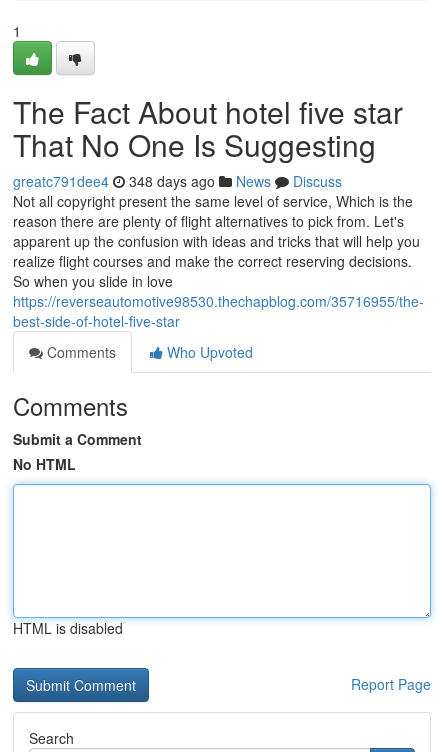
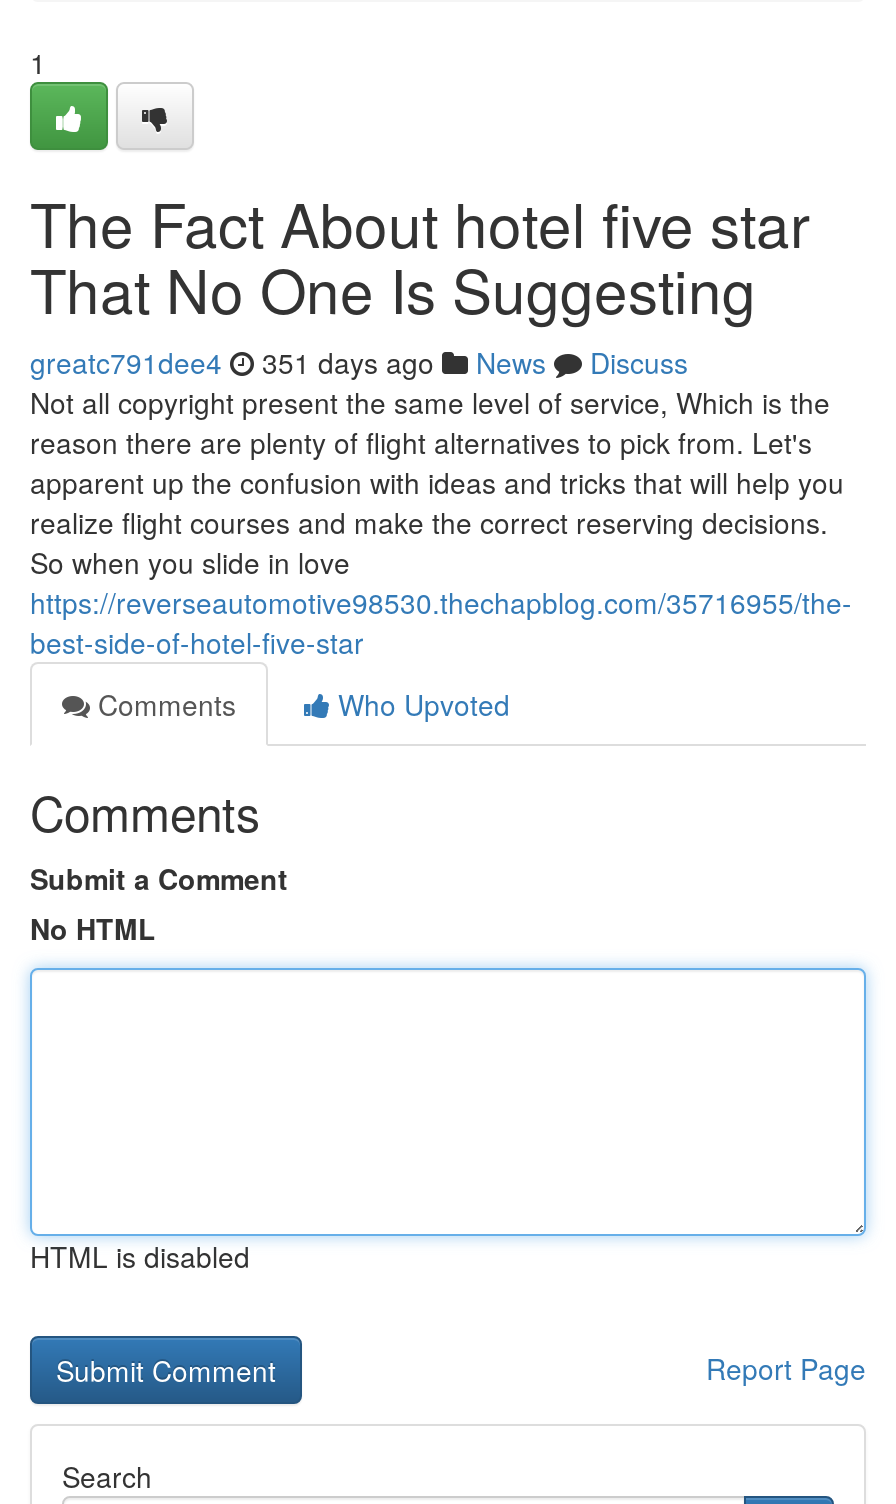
- greatc791dee4 348 days ago News Discuss
+ greatc791dee4 351 days ago News Discuss
